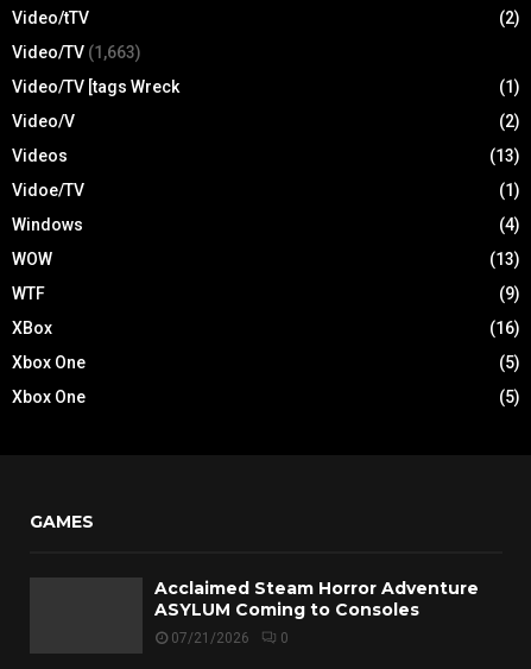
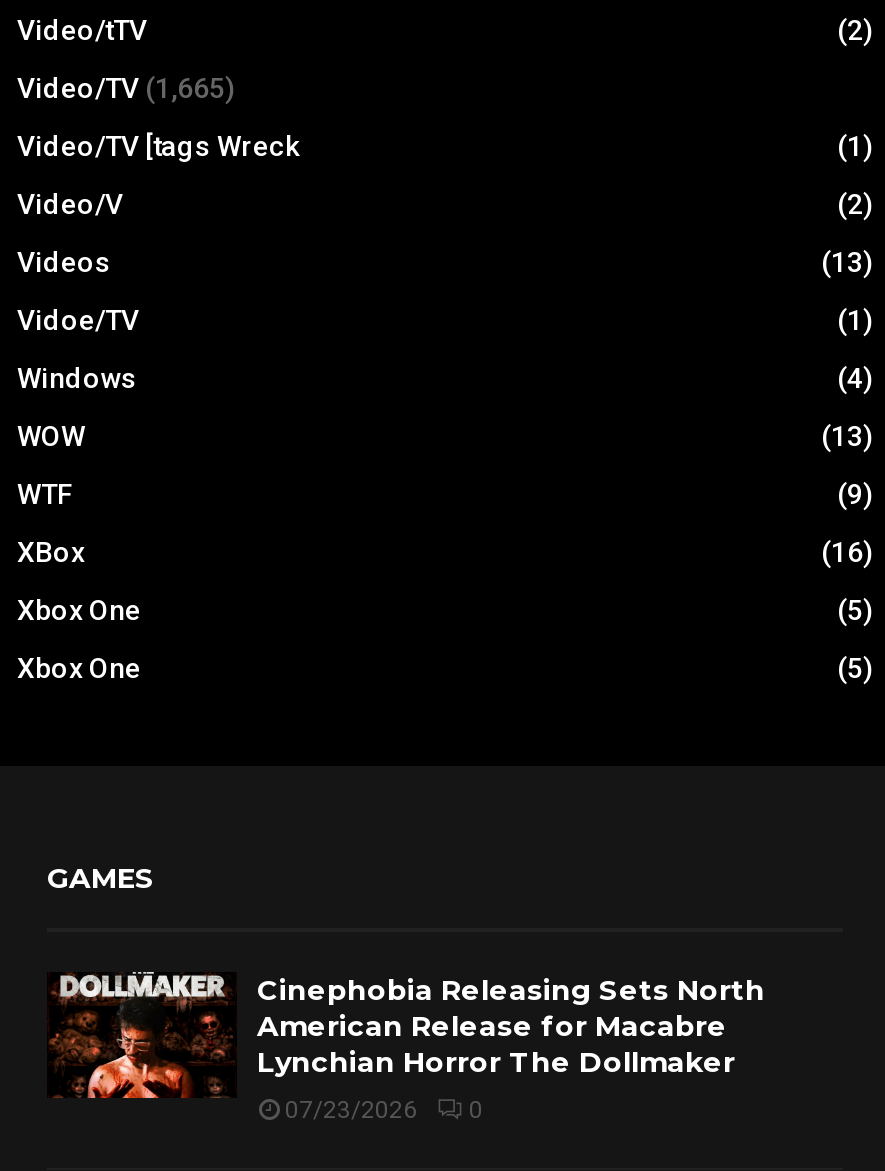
- Video/TV (1,663)
+ Video/TV (1,665)

+ [image]

- Acclaimed Steam Horror Adventure
- ASYLUM Coming to Consoles
- 07/21/2026
+ Cinephobia Releasing Sets North
+ American Release for Macabre
+ Lynchian Horror The Dollmaker
+ 07/23/2026
